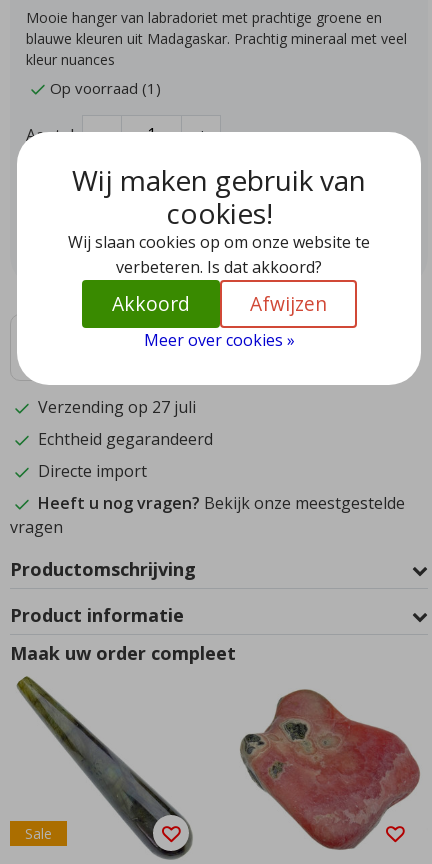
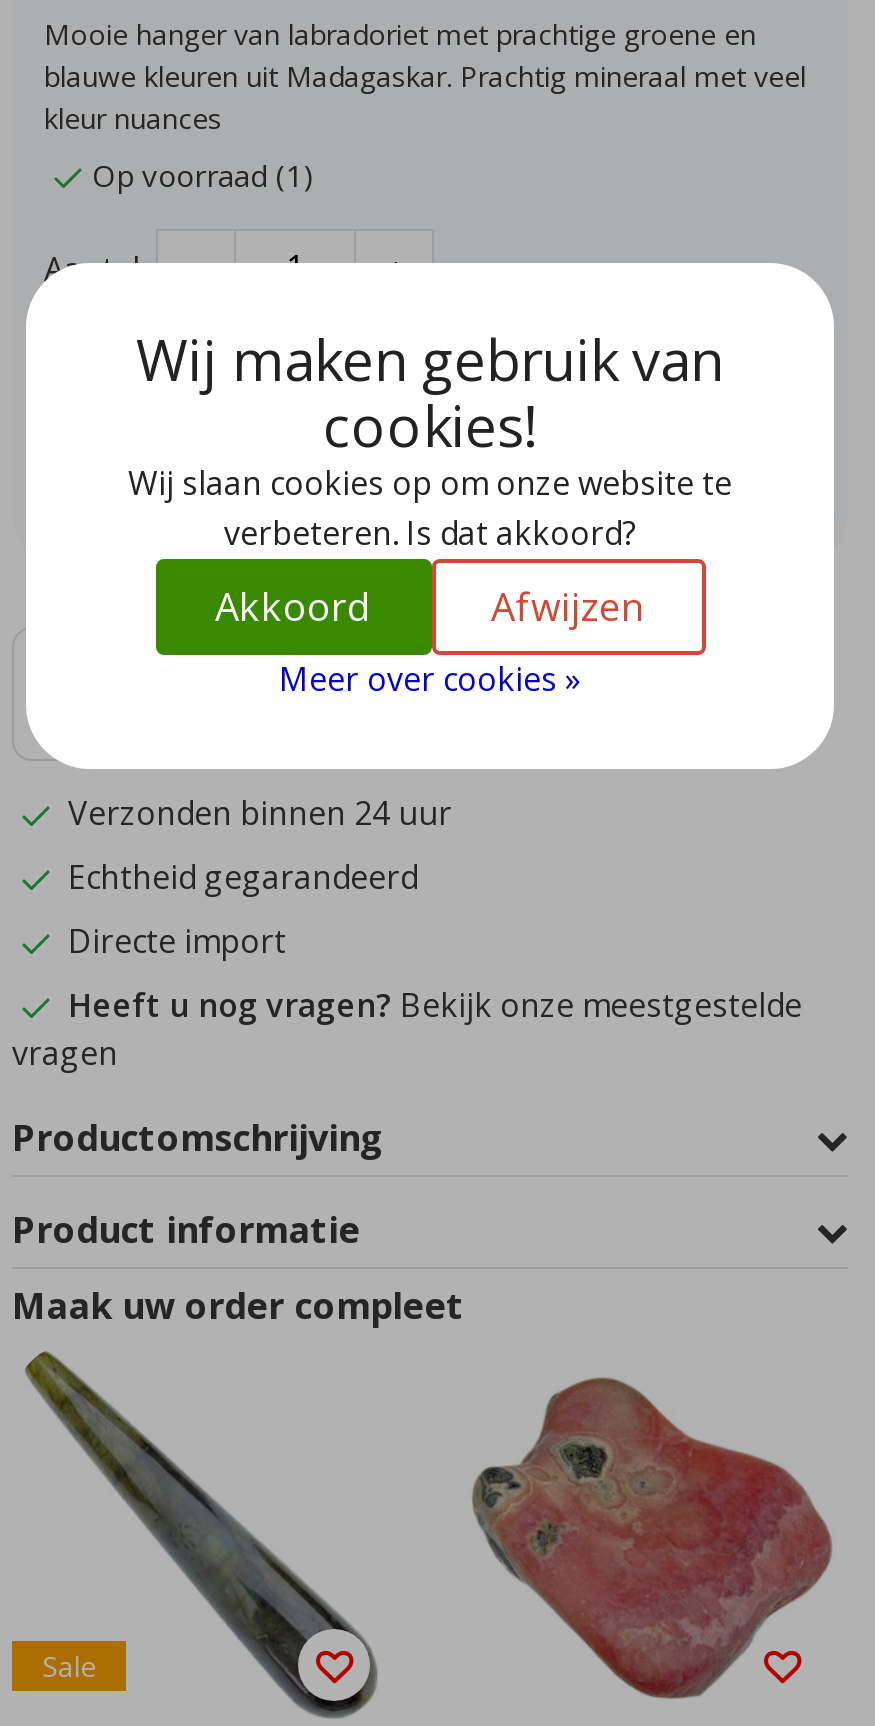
- Verzending op 27 juli
+ Verzonden binnen 24 uur
